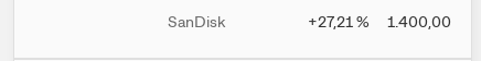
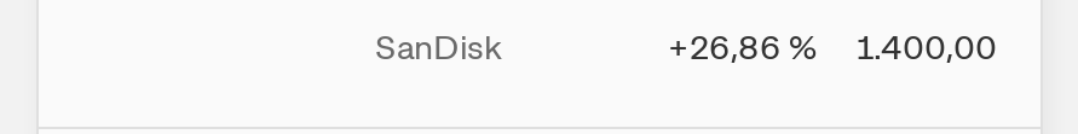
- +27,21 % 1.400,00
+ +26,86 % 1.400,00
